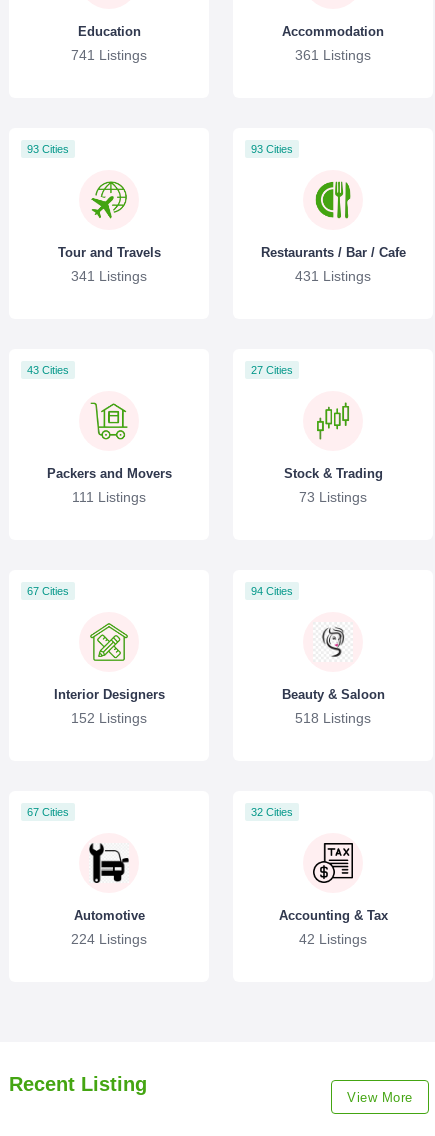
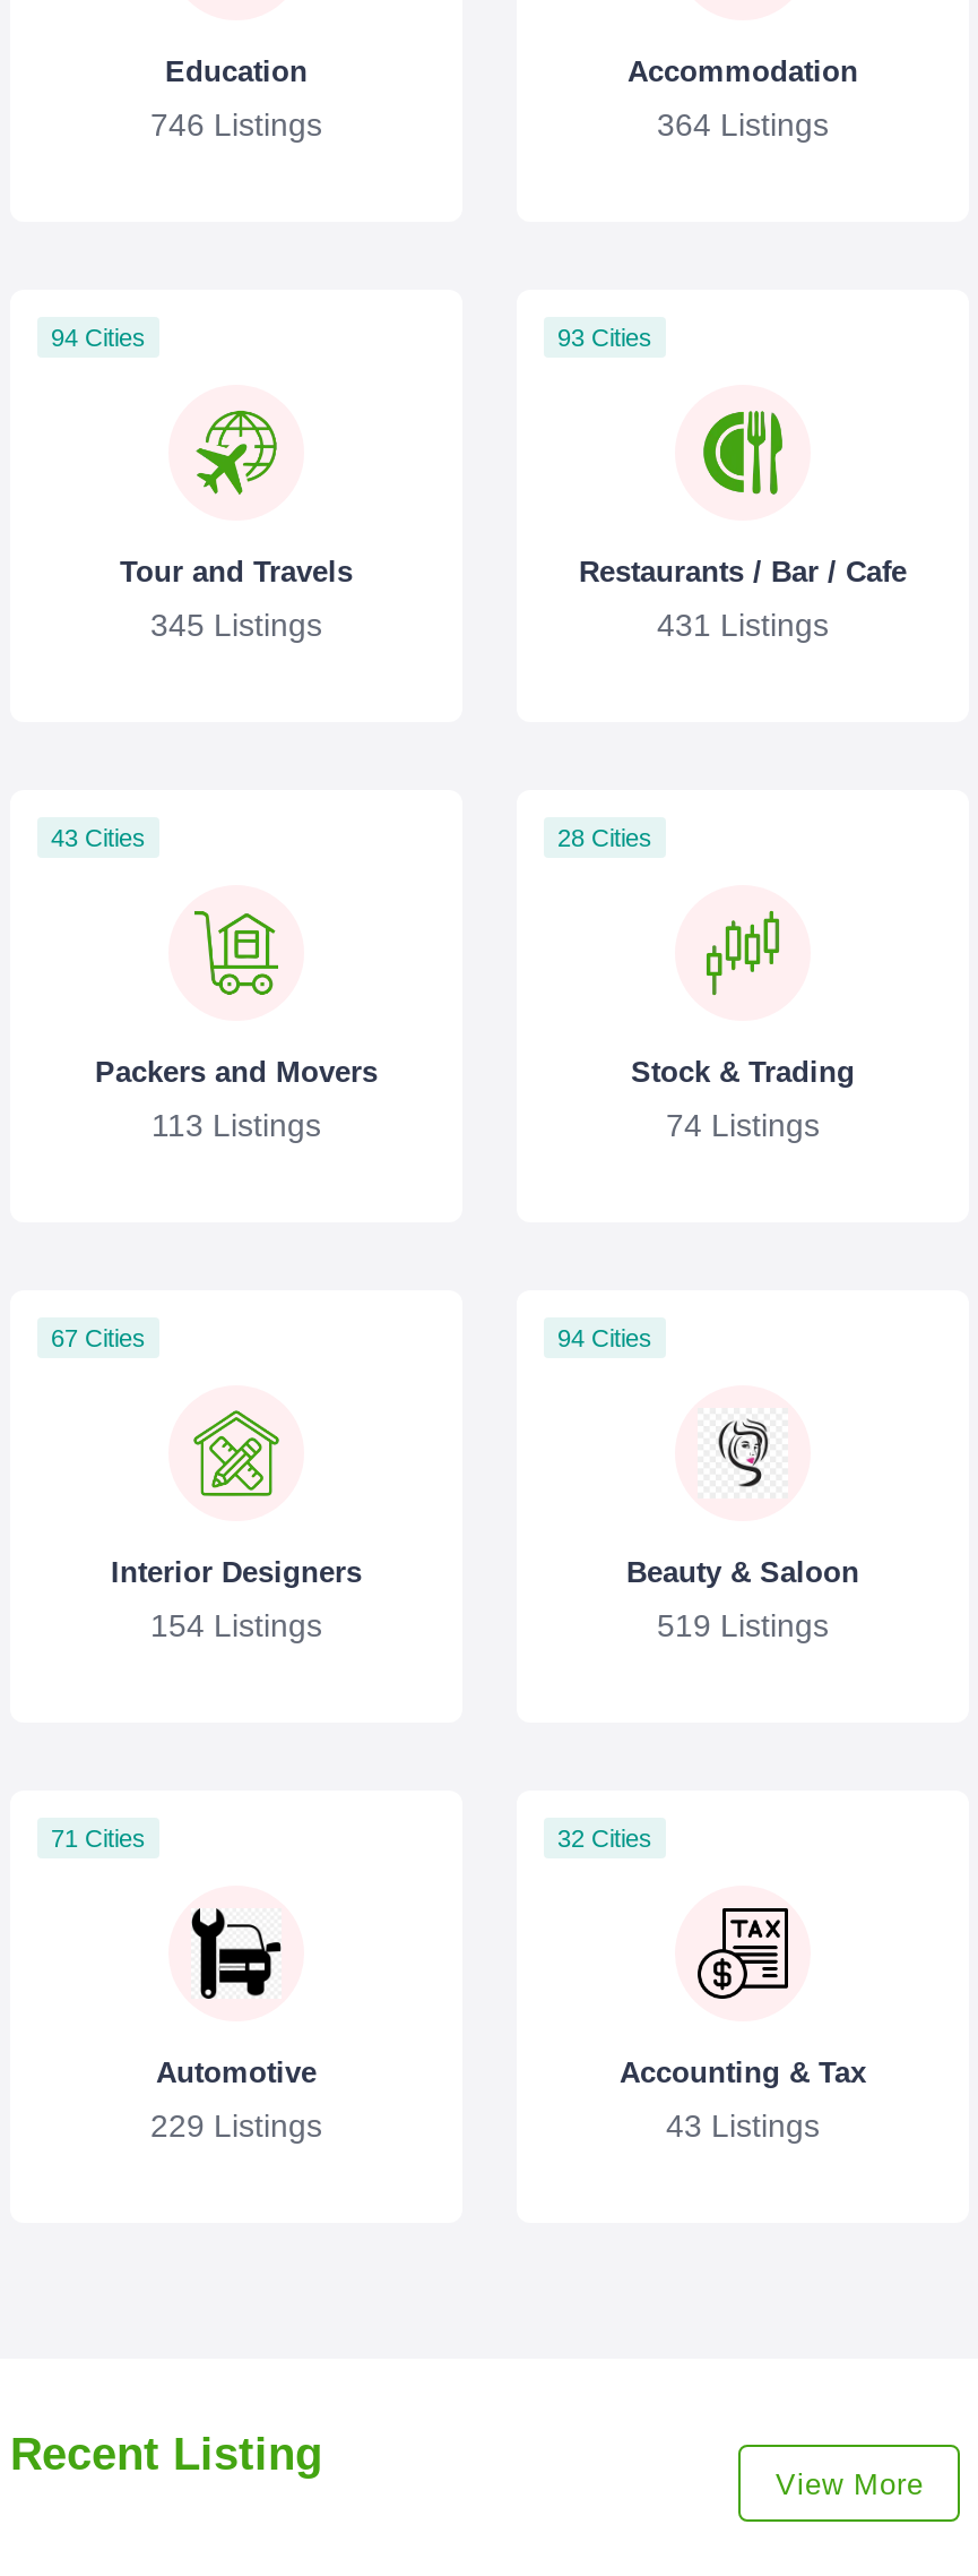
- 741 Listings
+ 746 Listings

- 361 Listings
+ 364 Listings

- 93 Cities
+ 94 Cities

- 341 Listings
+ 345 Listings

- 27 Cities
+ 28 Cities

- 111 Listings
+ 113 Listings

- 73 Listings
+ 74 Listings

- 152 Listings
+ 154 Listings

- 518 Listings
+ 519 Listings

- 67 Cities
+ 71 Cities

- 224 Listings
+ 229 Listings

- 42 Listings
+ 43 Listings
